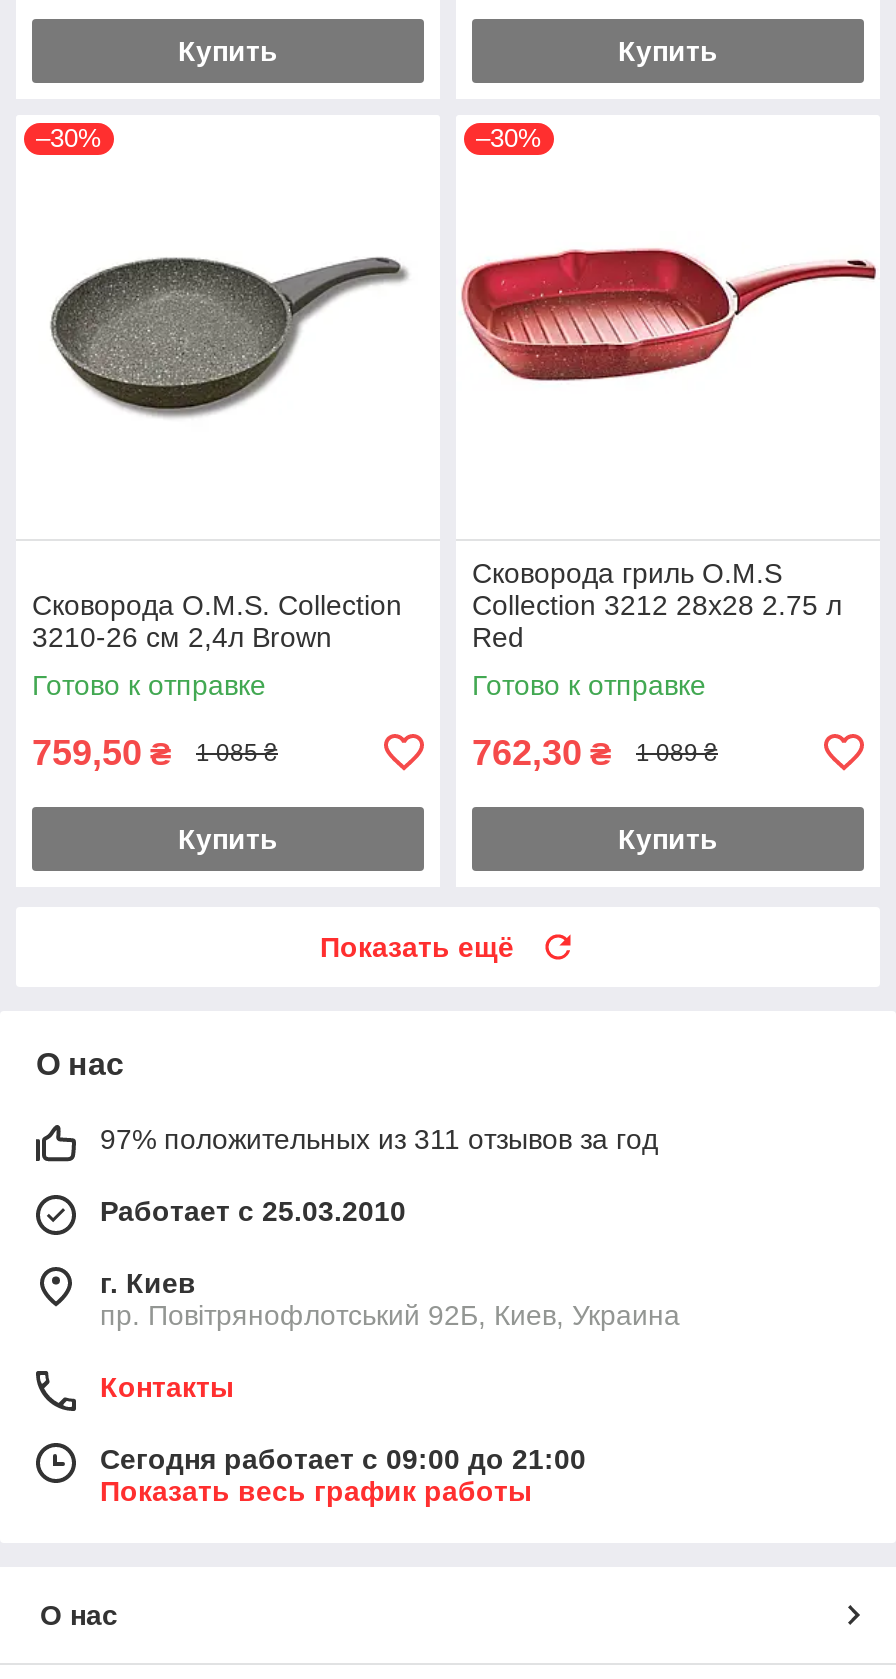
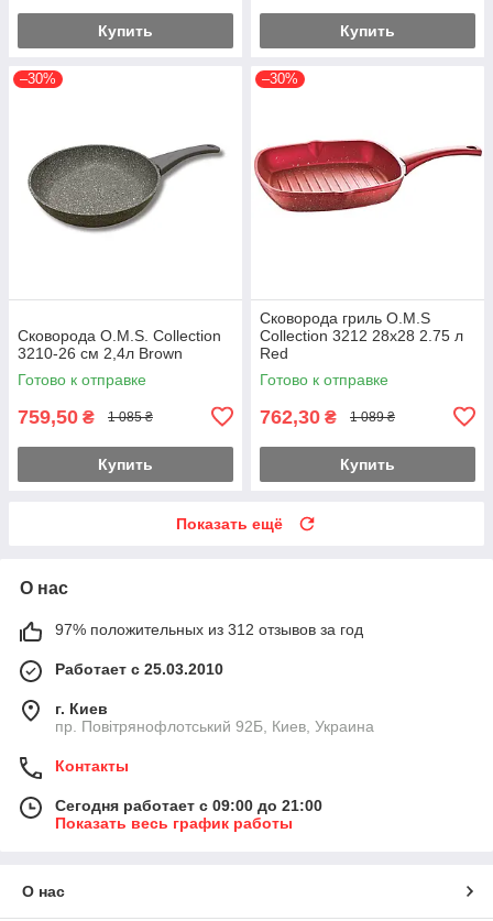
- 97% положительных из 311 отзывов за год
+ 97% положительных из 312 отзывов за год
